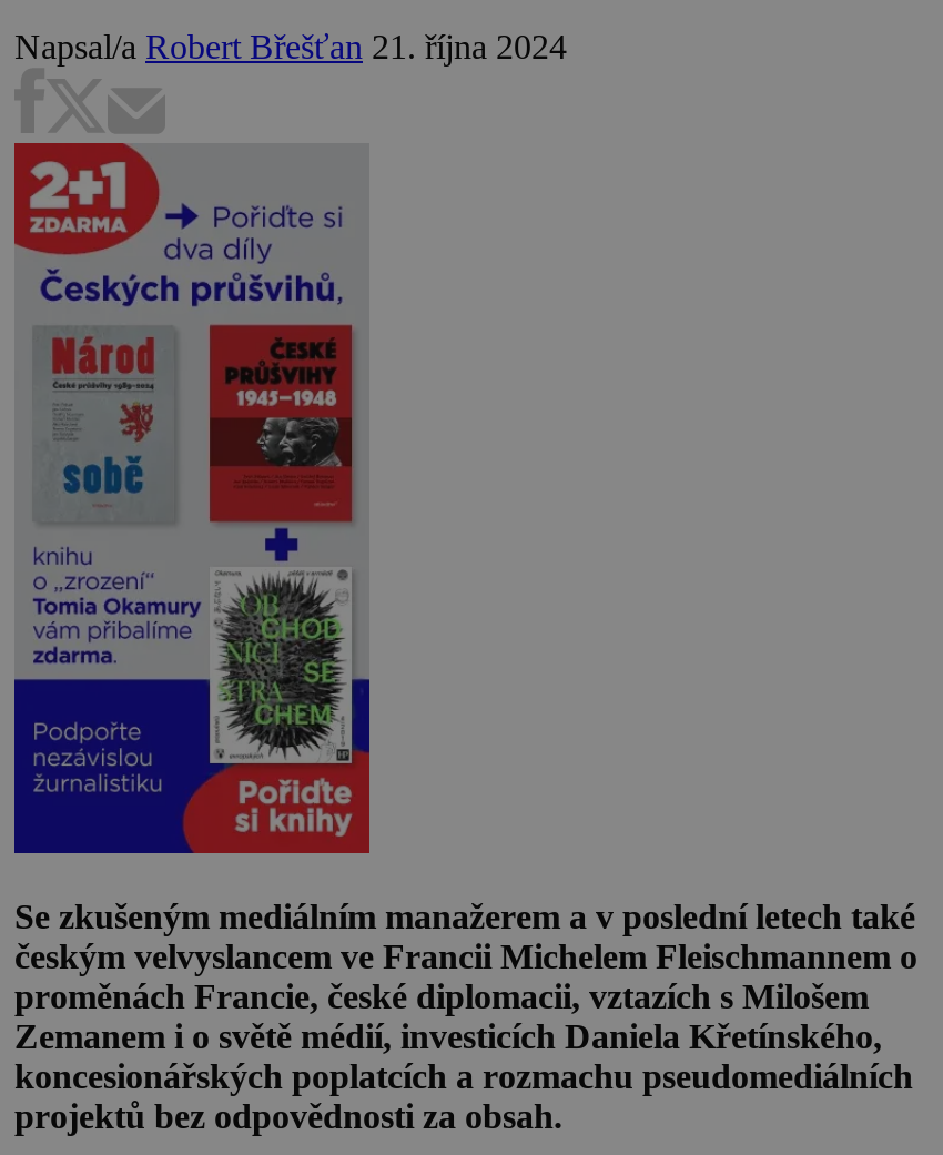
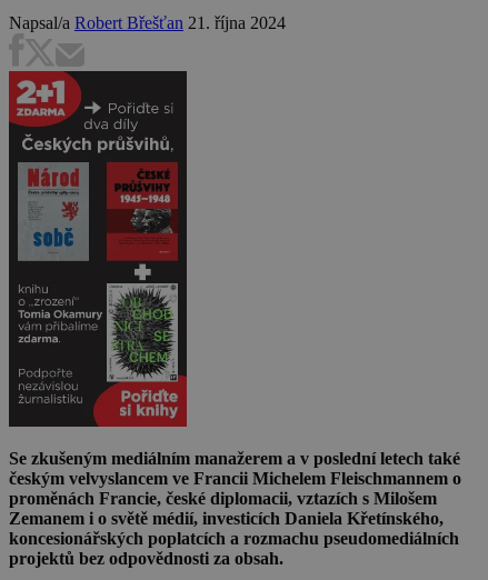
- [image]
+ [image]
